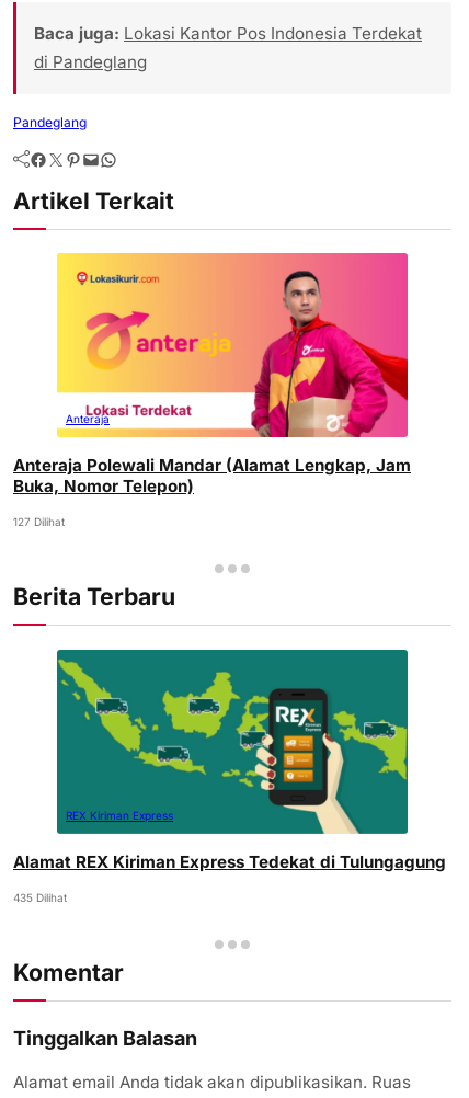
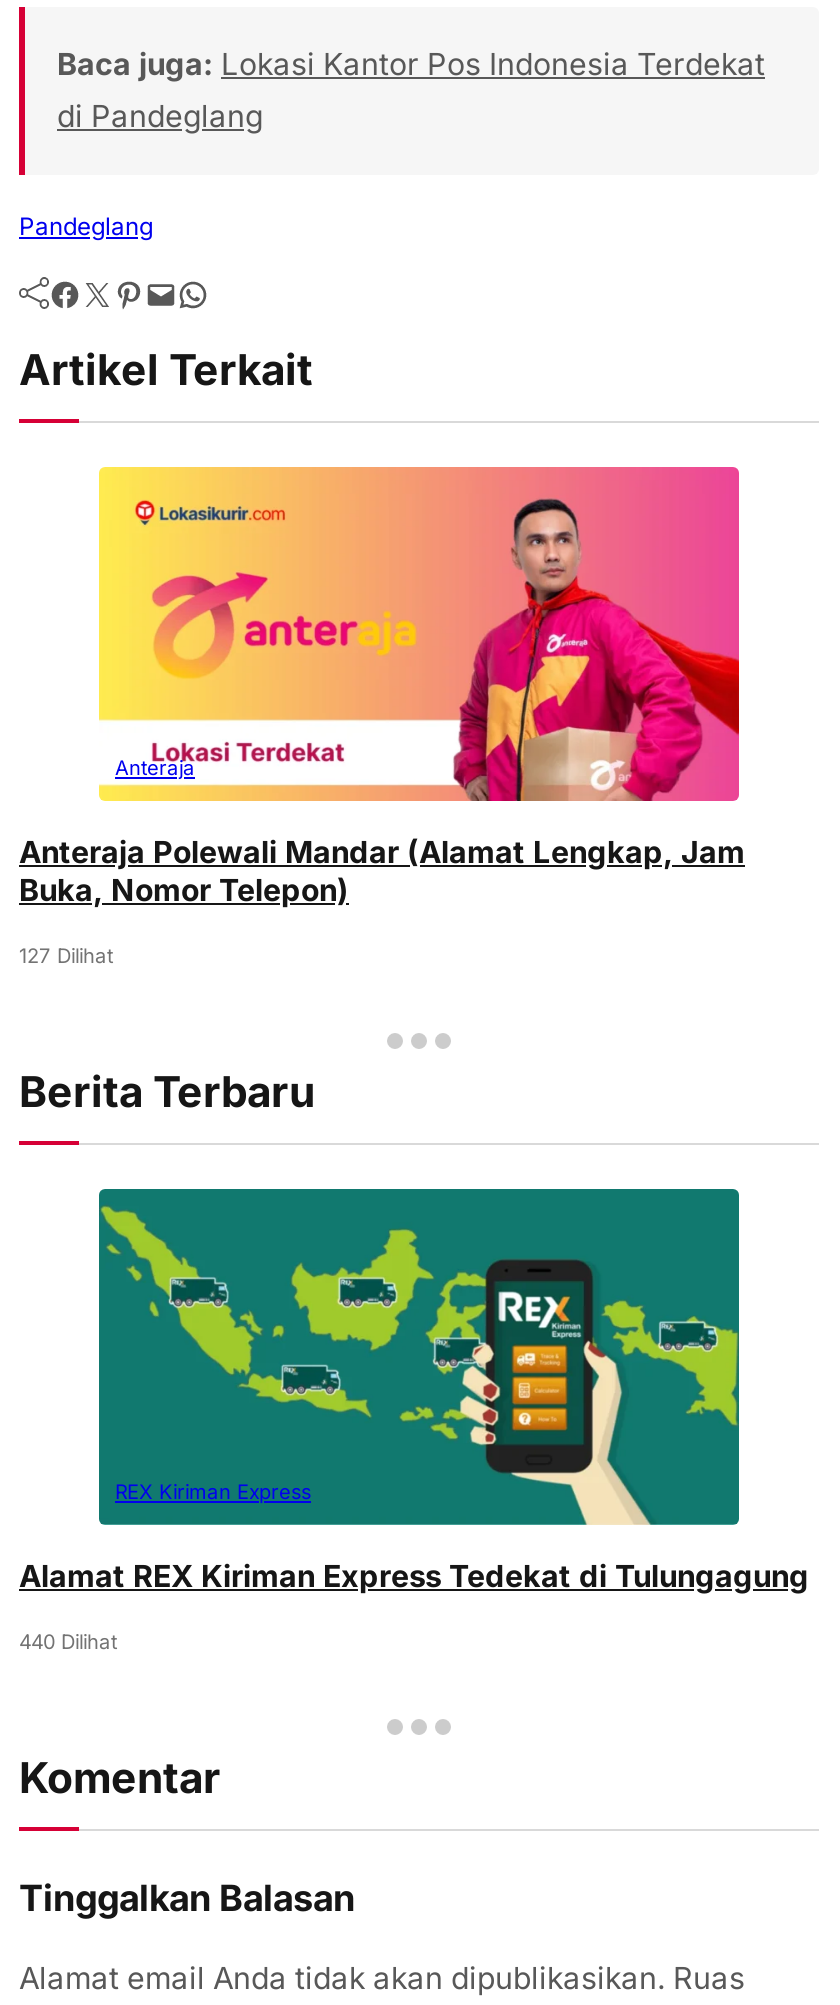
- 435 Dilihat
+ 440 Dilihat
